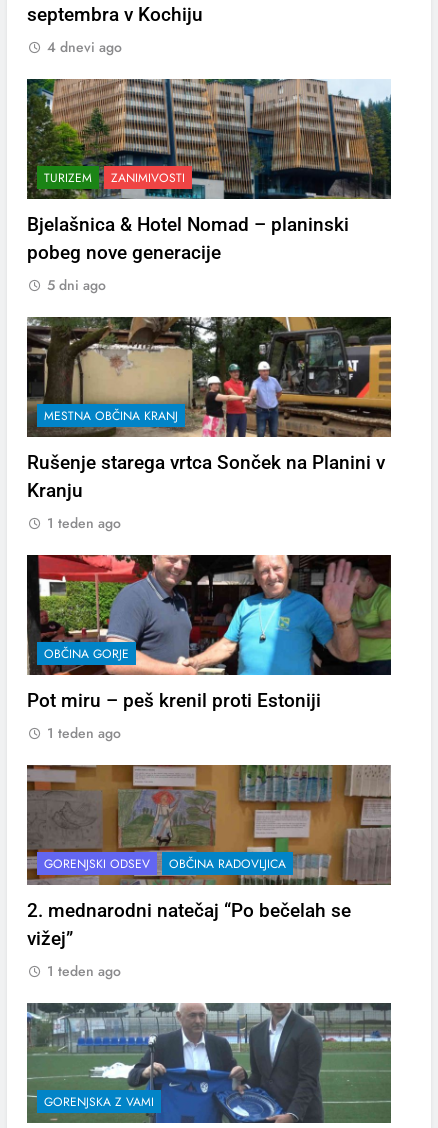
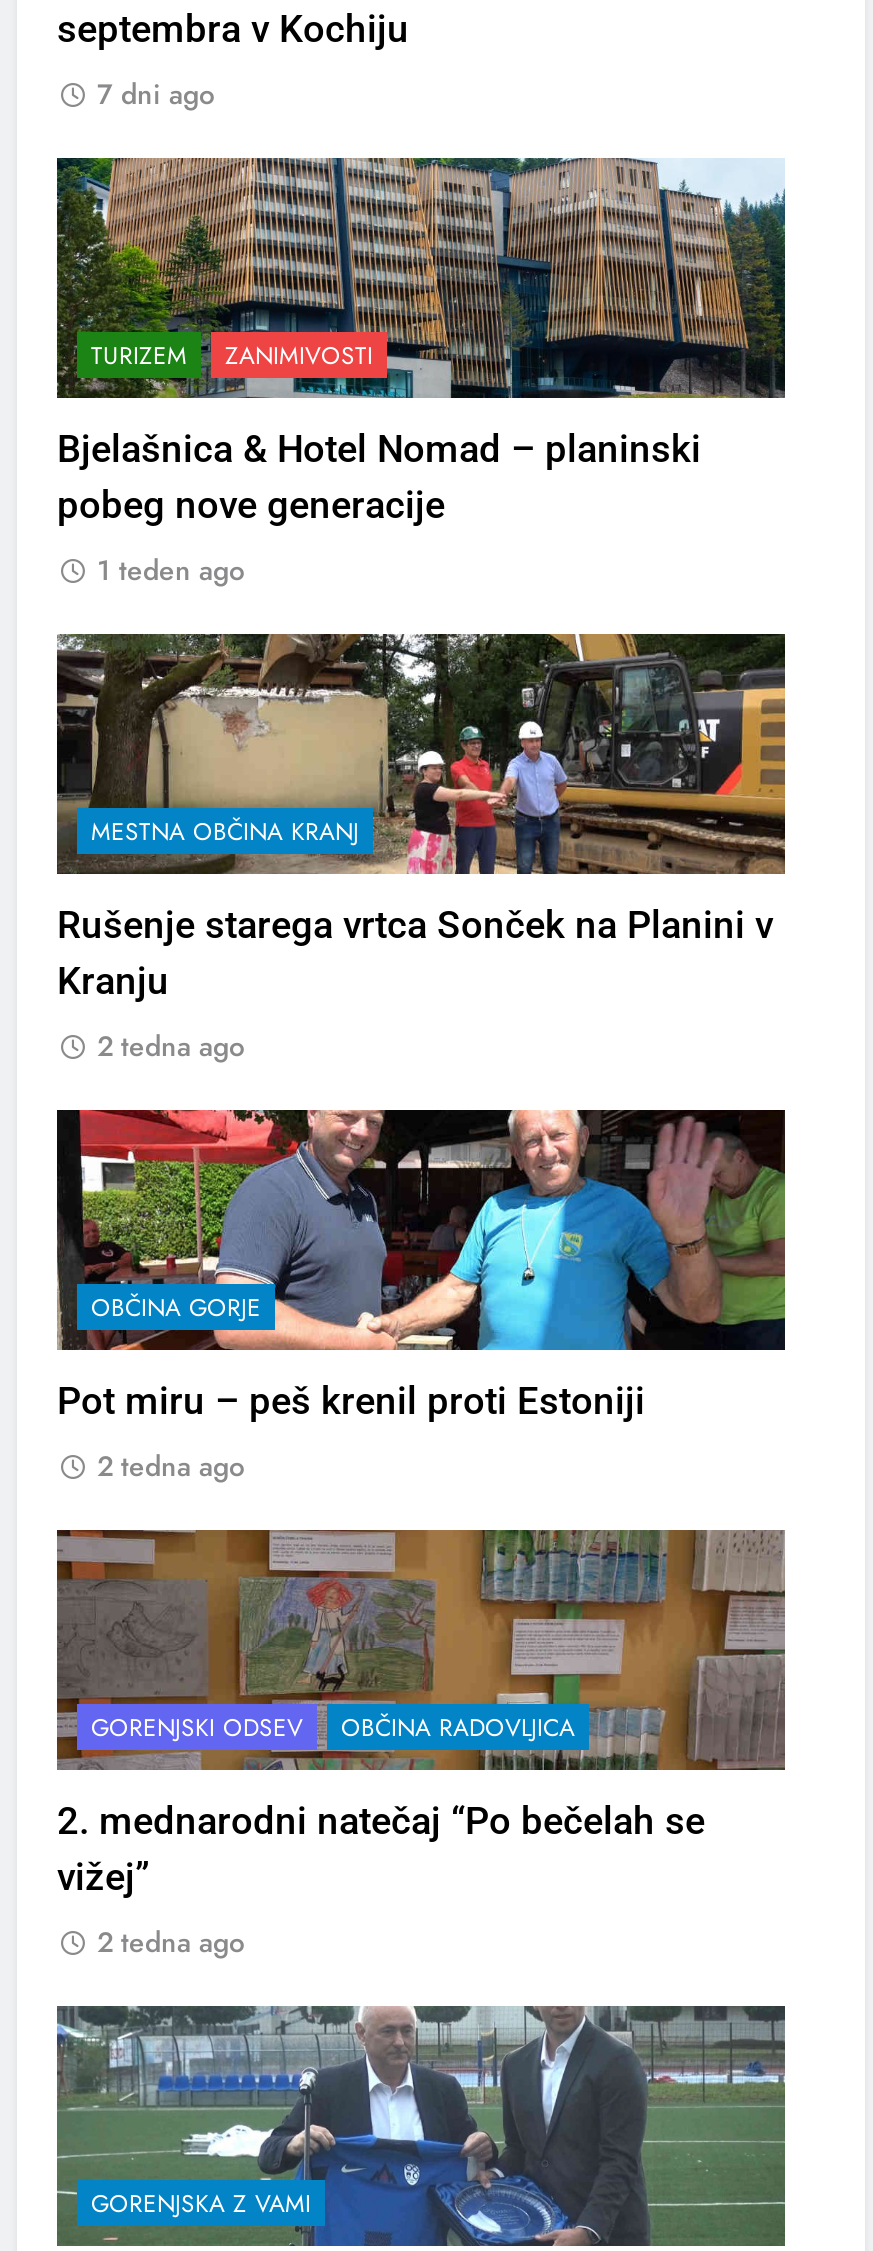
- 4 dnevi ago
+ 7 dni ago

- 5 dni ago
+ 1 teden ago

- 1 teden ago
+ 2 tedna ago

- 1 teden ago
+ 2 tedna ago

- 1 teden ago
+ 2 tedna ago
